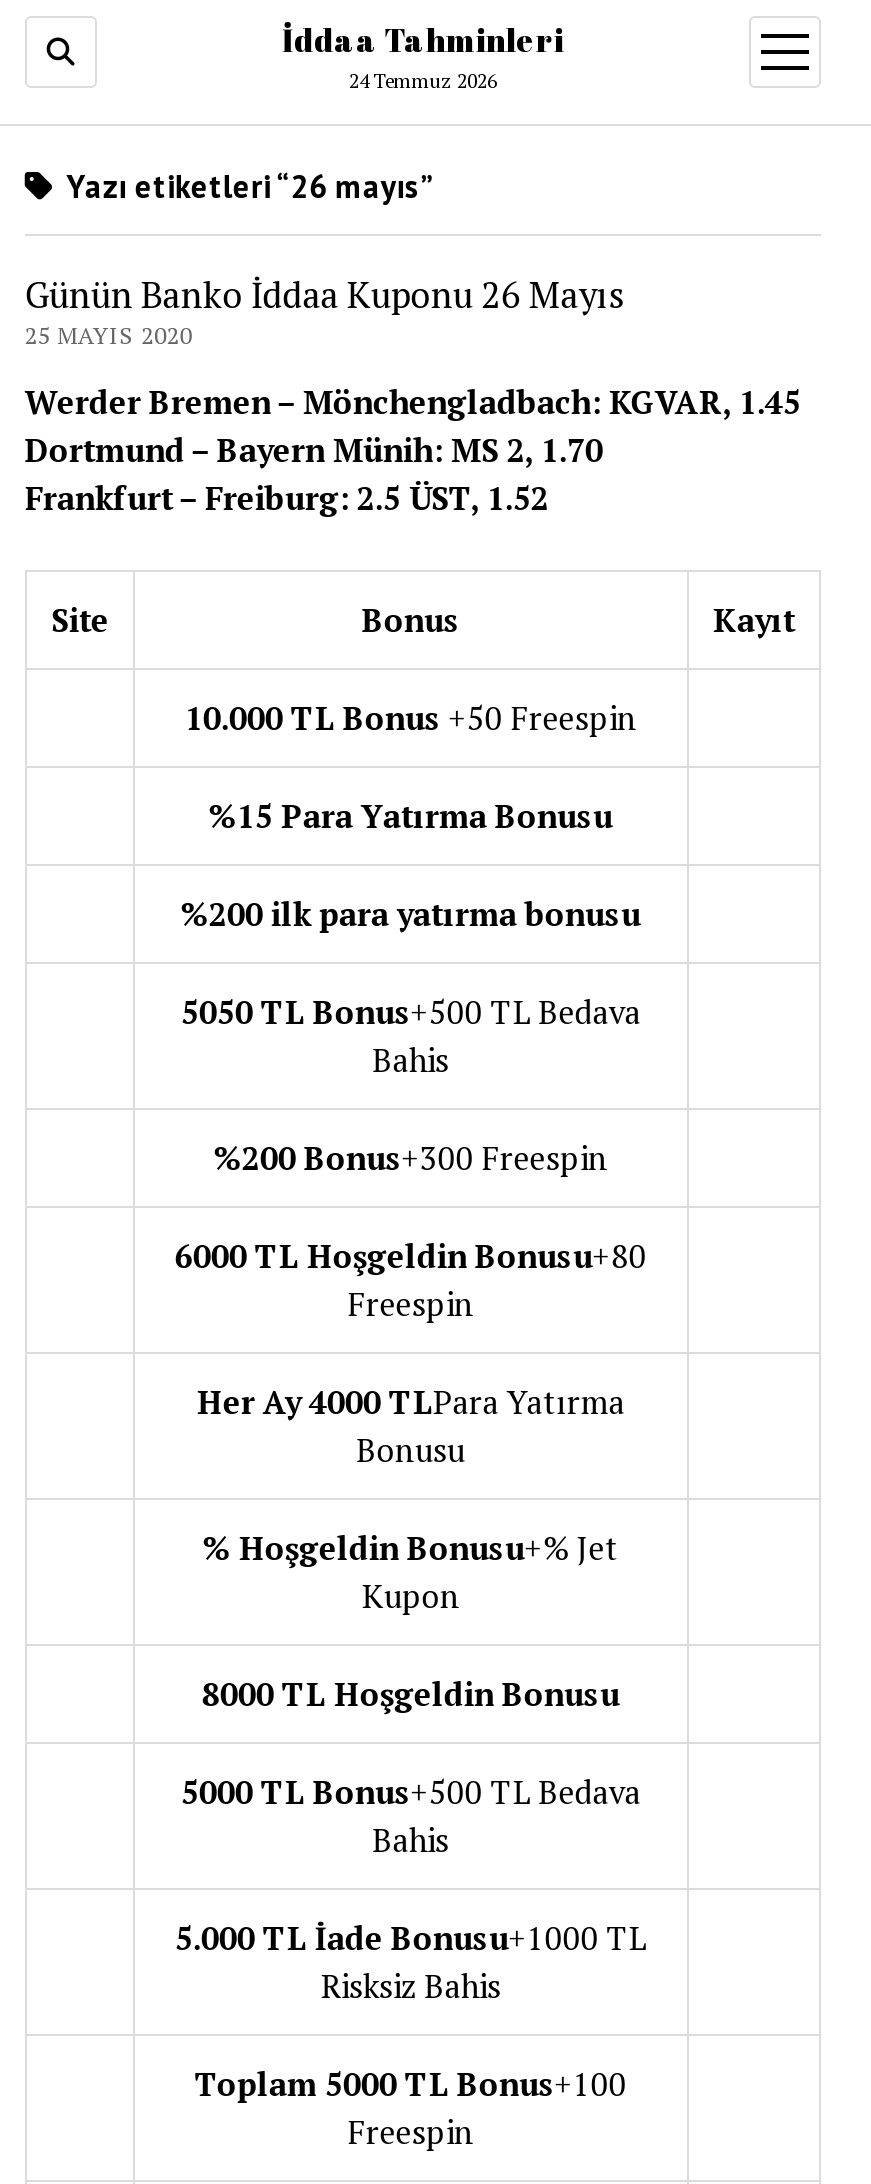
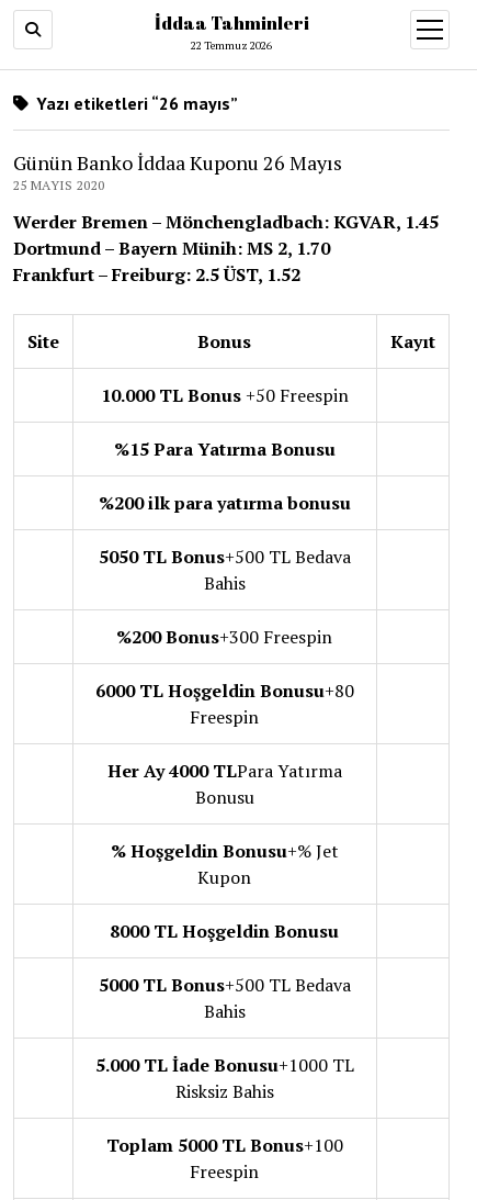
- 24 Temmuz 2026
+ 22 Temmuz 2026
